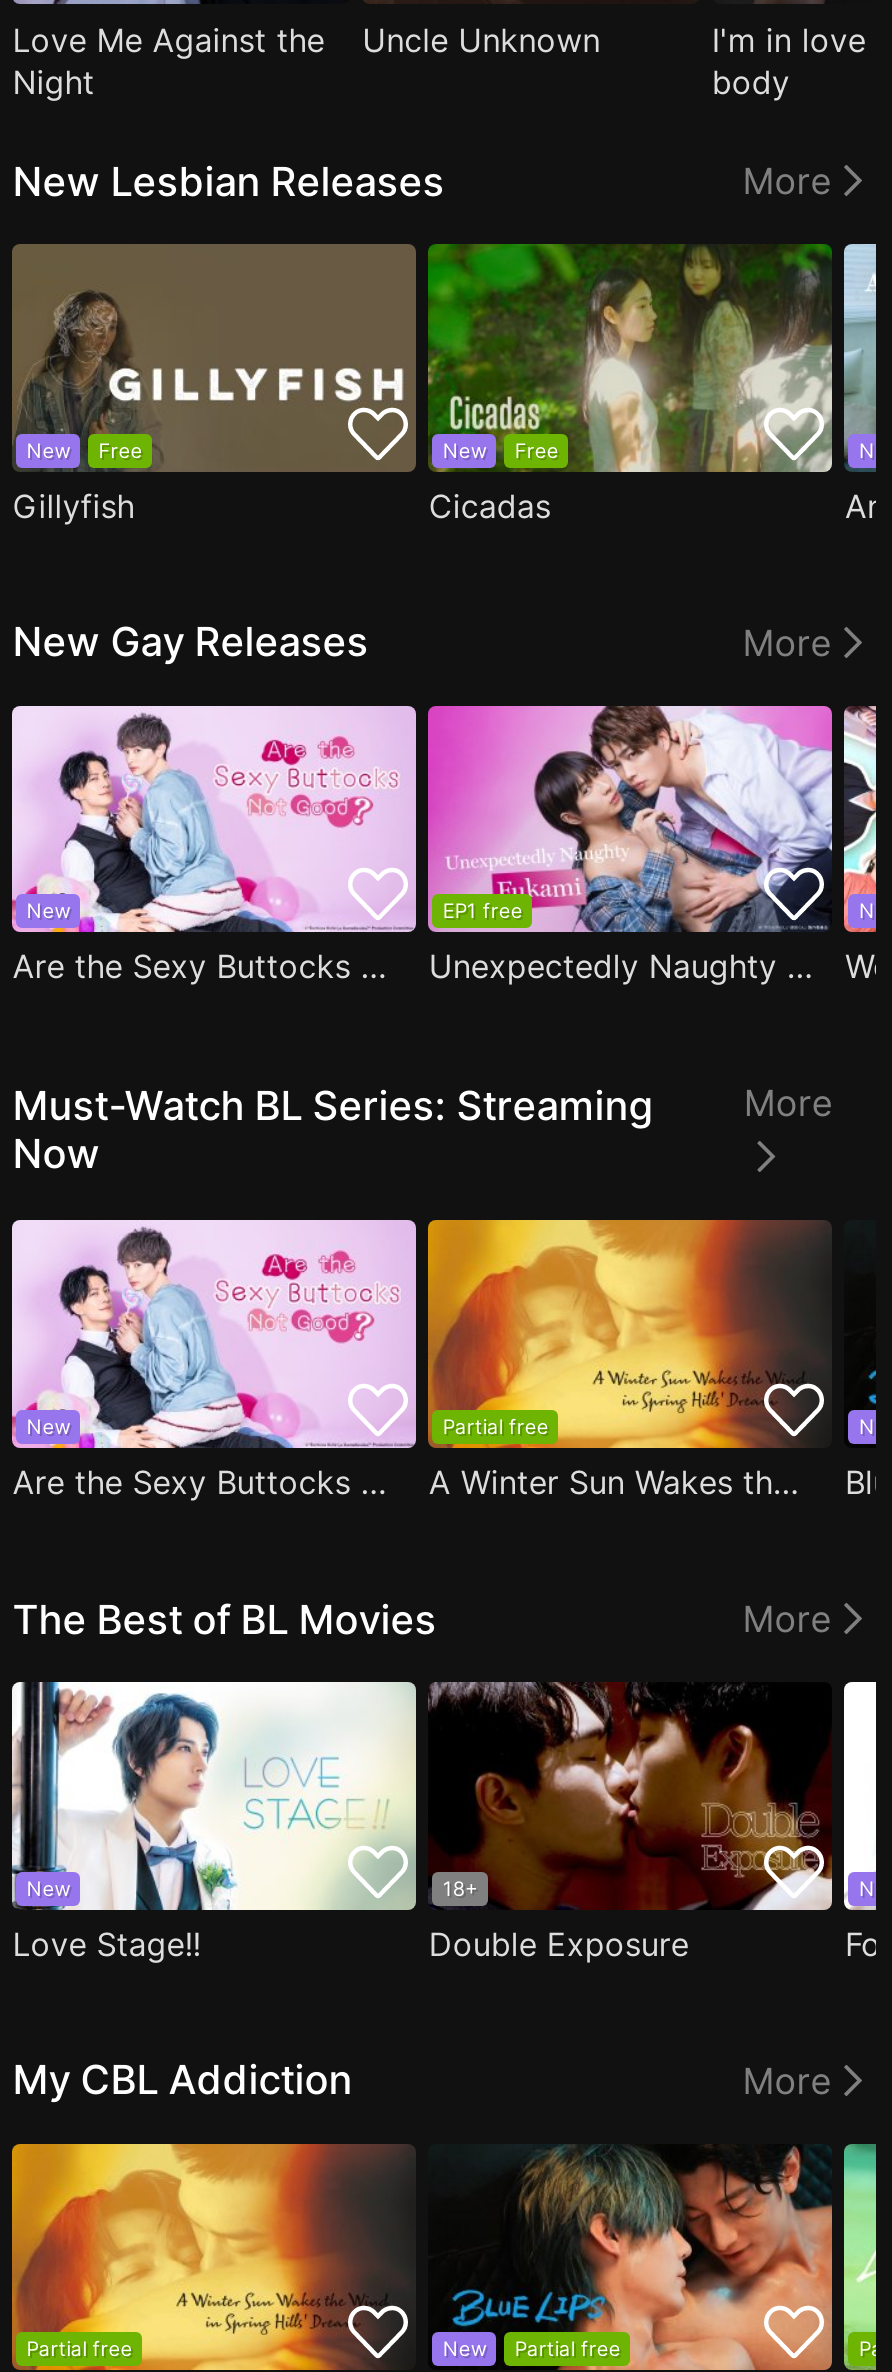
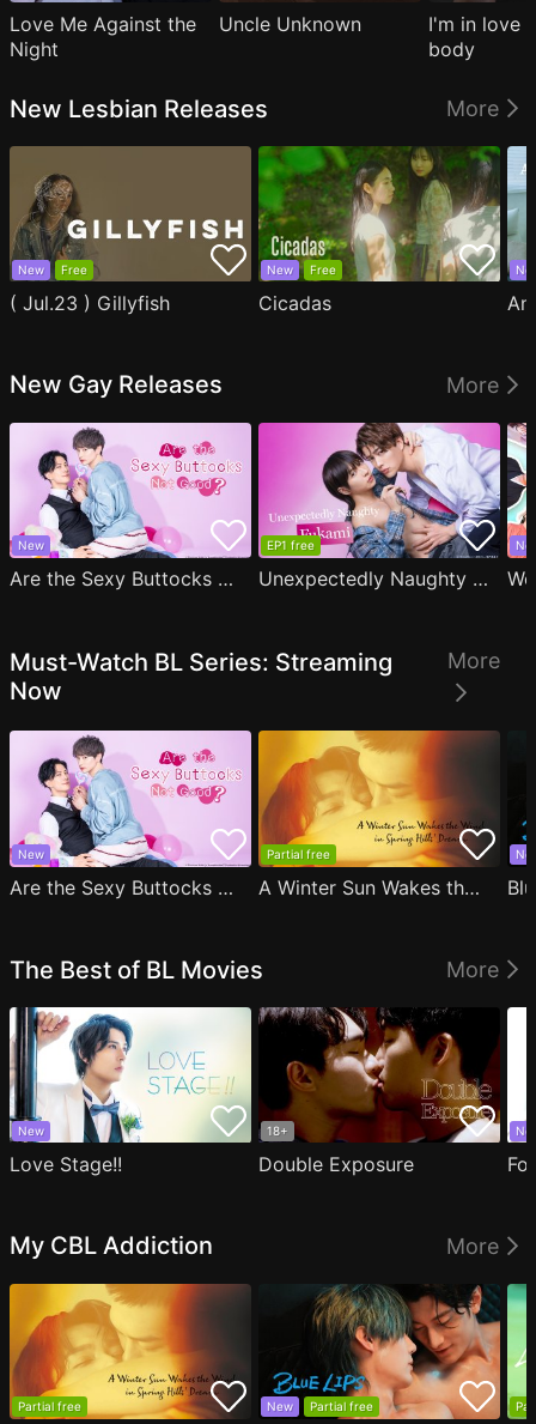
- Gillyfish
+ ( Jul.23 ) Gillyfish
